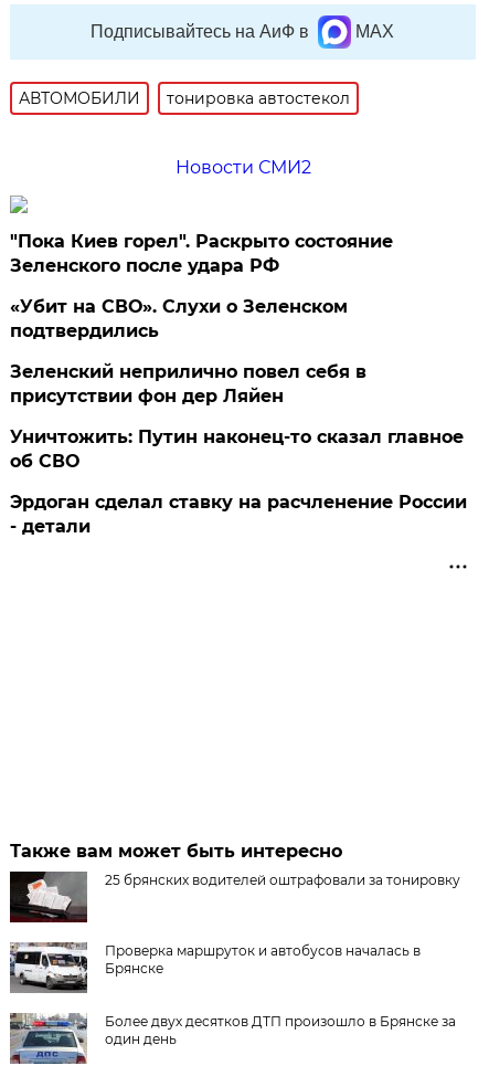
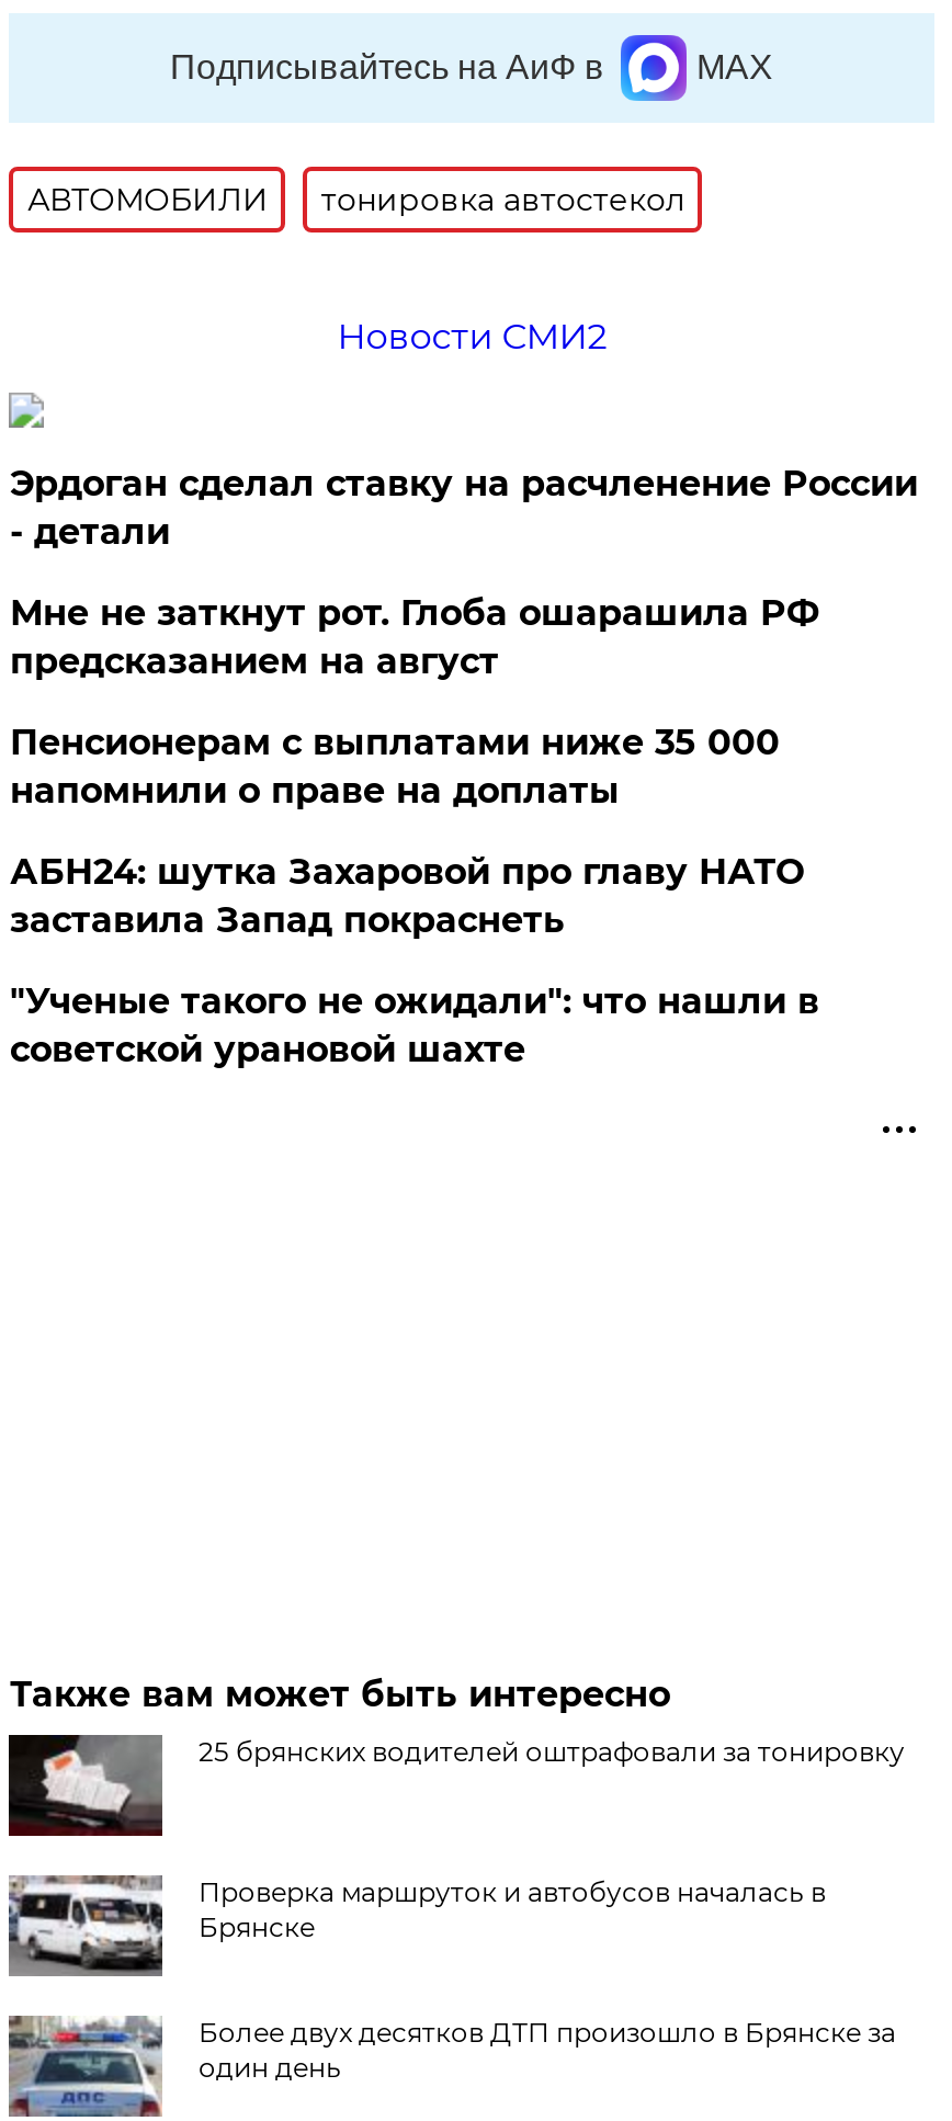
- "Пока Киев горел". Раскрыто состояние
- Зеленского после удара РФ
- «Убит на СВО». Слухи о Зеленском
- подтвердились
- Зеленский неприлично повел cебя в
- присутствии фон дер Ляйен
- Уничтожить: Путин наконец-то сказал главное
- об СВО

moved up: Эрдоган сделал ставку на расчленение России | - детали

+ Мне не заткнут рот. Глоба ошарашила РФ
+ предсказанием на август
+ Пенсионерам с выплатами ниже 35 000
+ напомнили о праве на доплаты
+ АБН24: шутка Захаровой про главу НАТО
+ заставила Запад покраснеть
+ "Ученые такого не ожидали": что нашли в
+ советской урановой шахте
